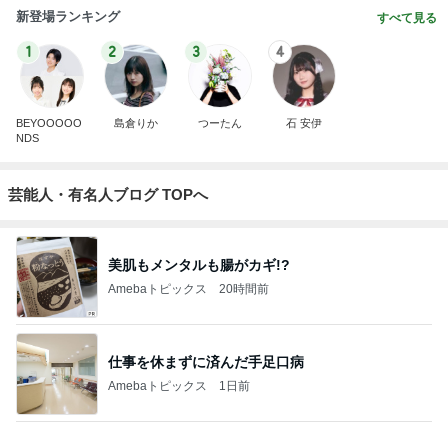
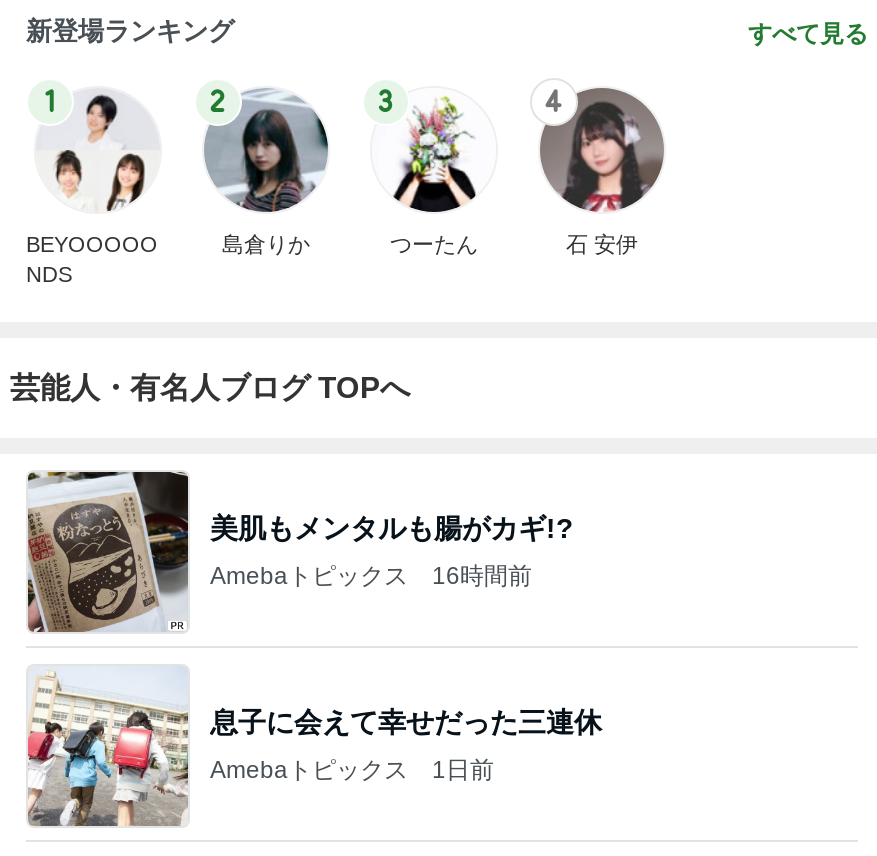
- Amebaトピックス 20時間前
+ Amebaトピックス 16時間前

- [image]
- 仕事を休まずに済んだ手足口病
+ [image]
+ 息子に会えて幸せだった三連休
